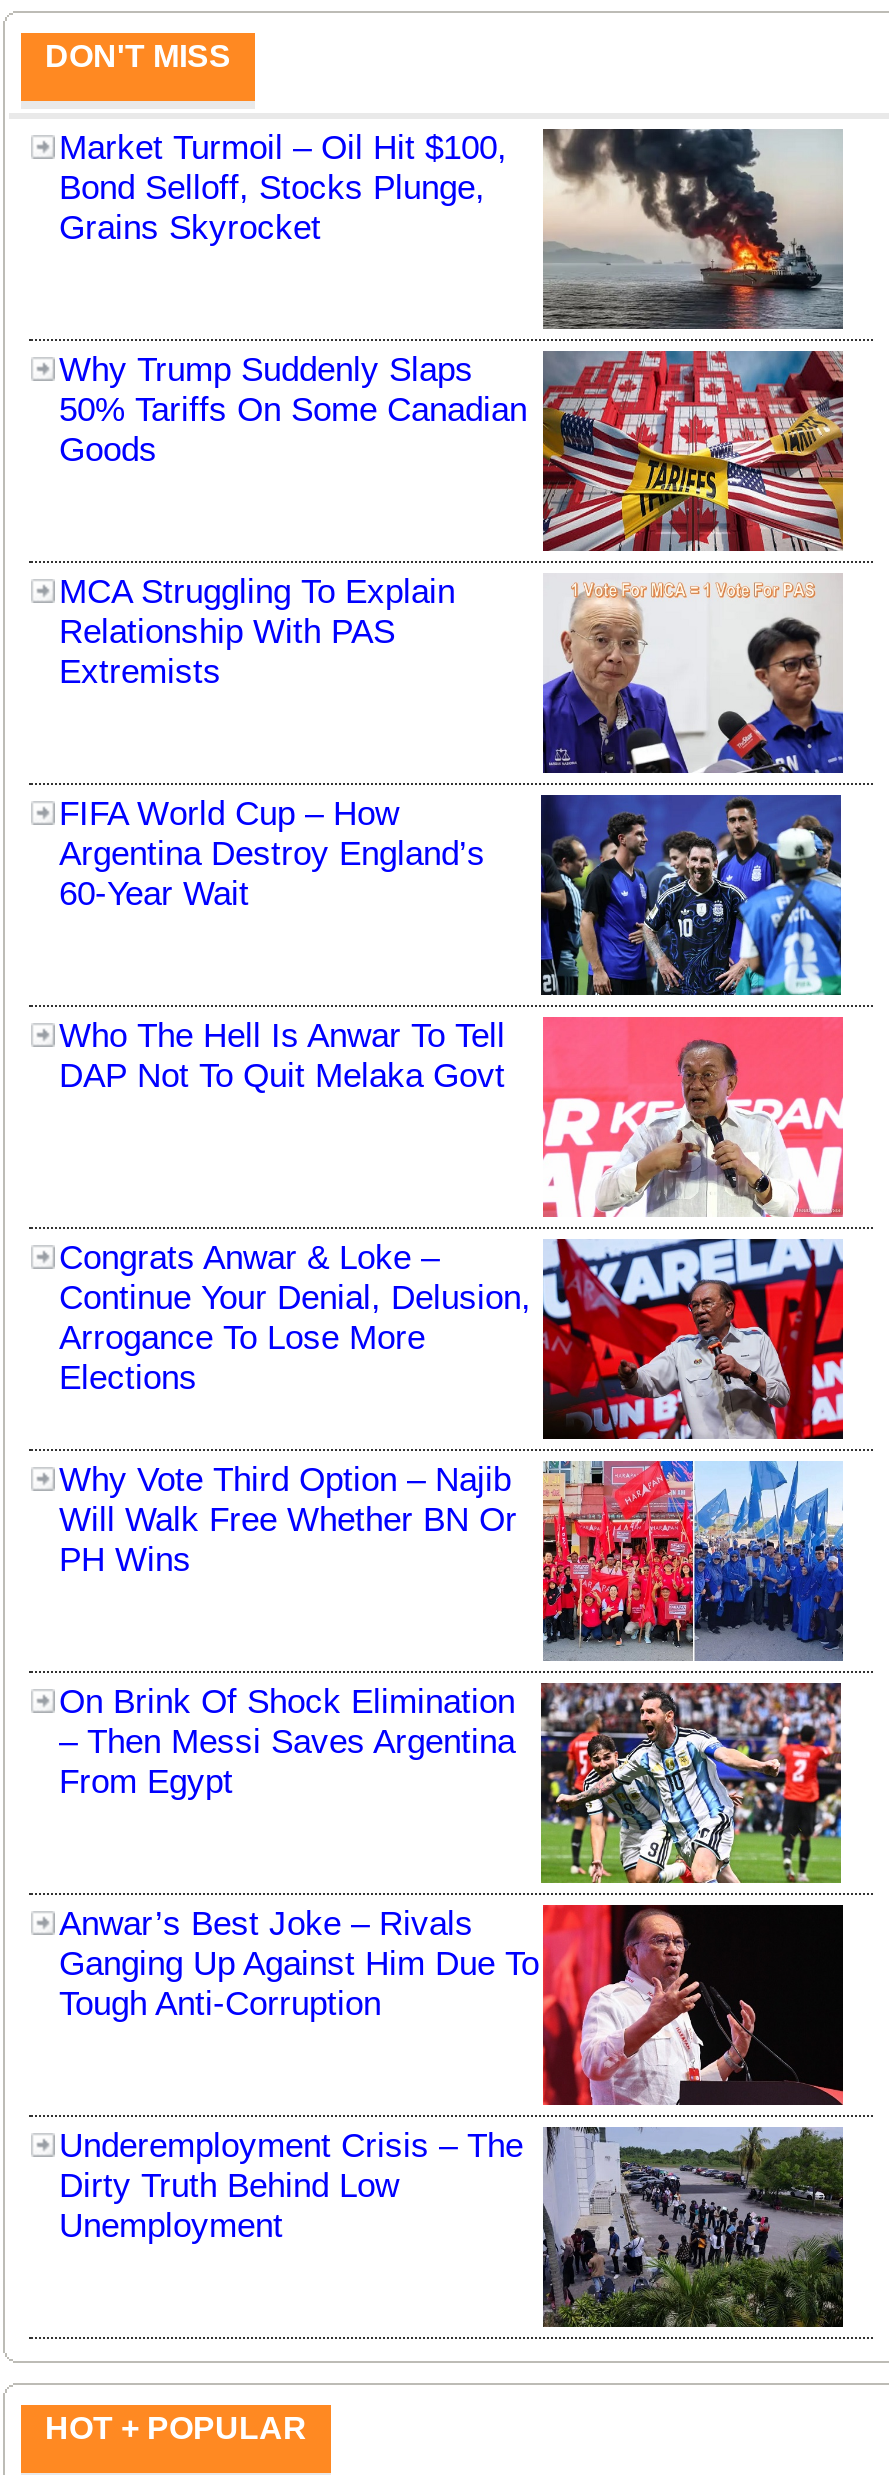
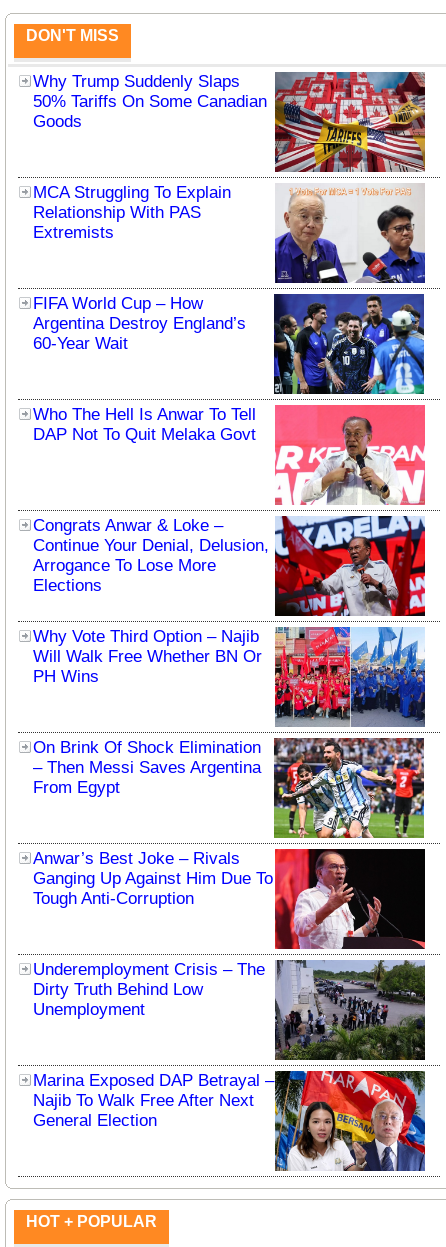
- [image]
- Market Turmoil – Oil Hit $100,
- Bond Selloff, Stocks Plunge,
- Grains Skyrocket

moved up: Why Trump Suddenly Slaps | 50% Tariffs On Some Canadian | Goods | ... | Dirty Truth Behind Low | Unemployment

+ [image]
+ Marina Exposed DAP Betrayal –
+ Najib To Walk Free After Next
+ General Election
